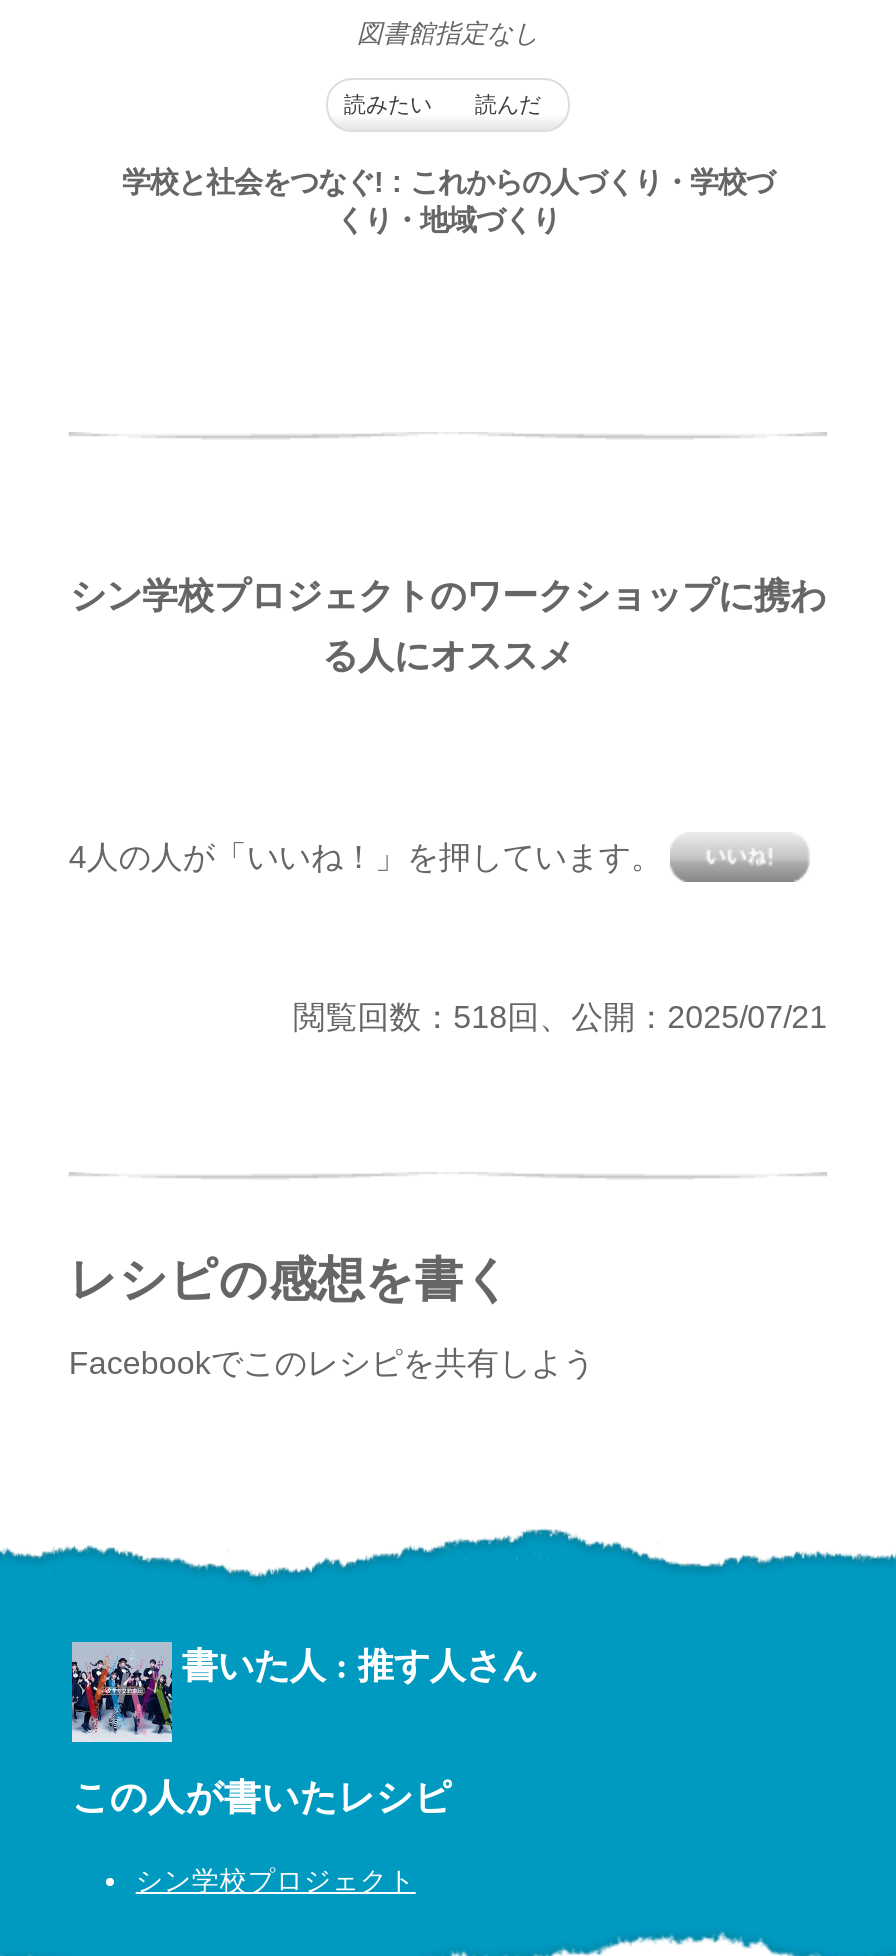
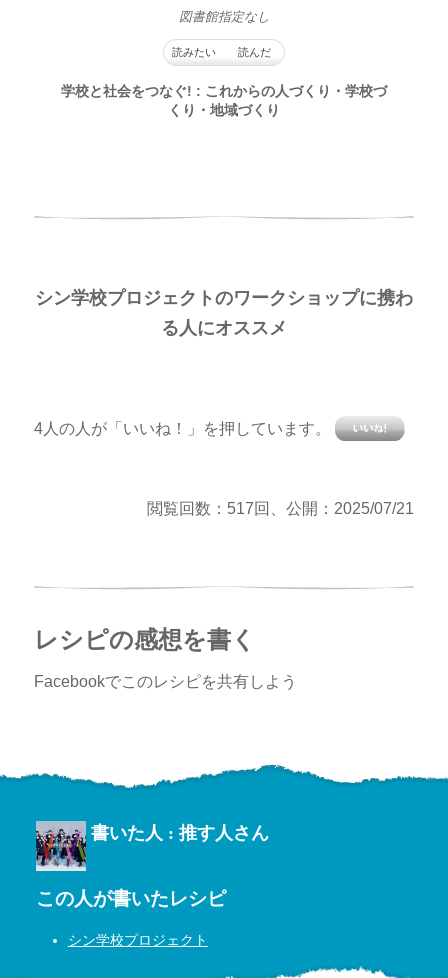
- 閲覧回数：518回、公開：2025/07/21
+ 閲覧回数：517回、公開：2025/07/21
